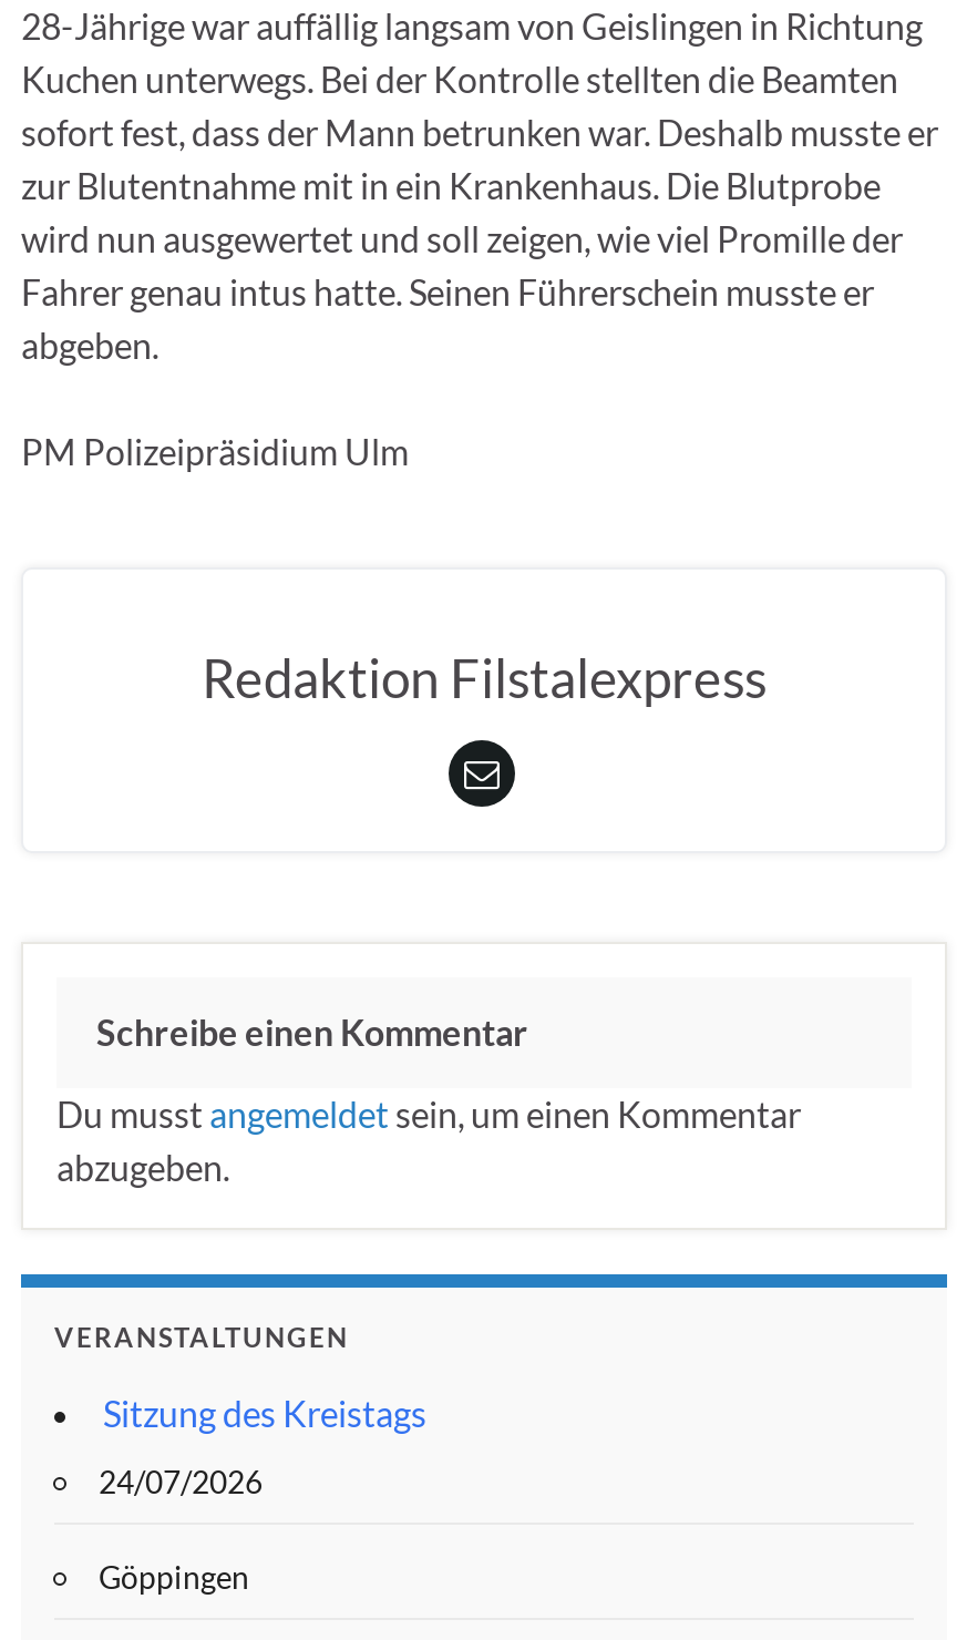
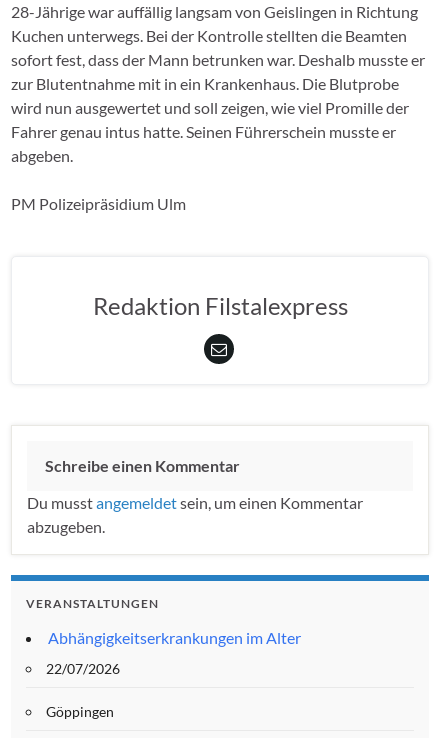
- Sitzung des Kreistags
+ Abhängigkeitserkrankungen im Alter

- 24/07/2026
+ 22/07/2026
